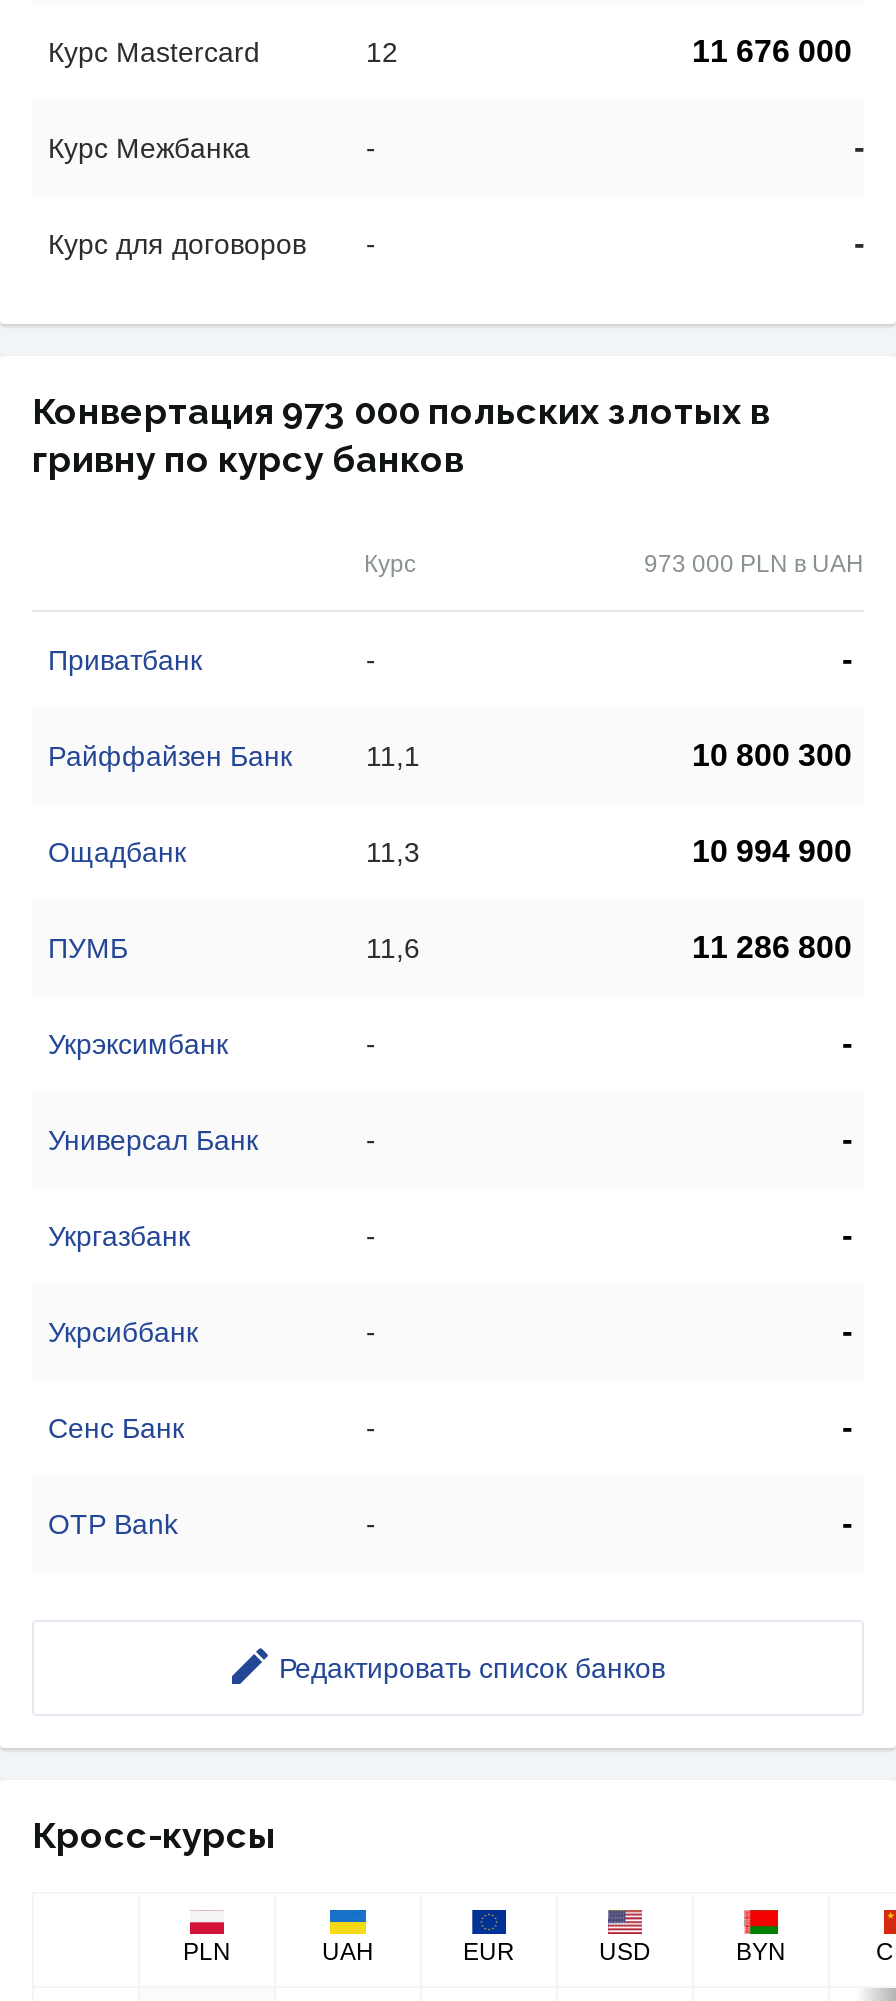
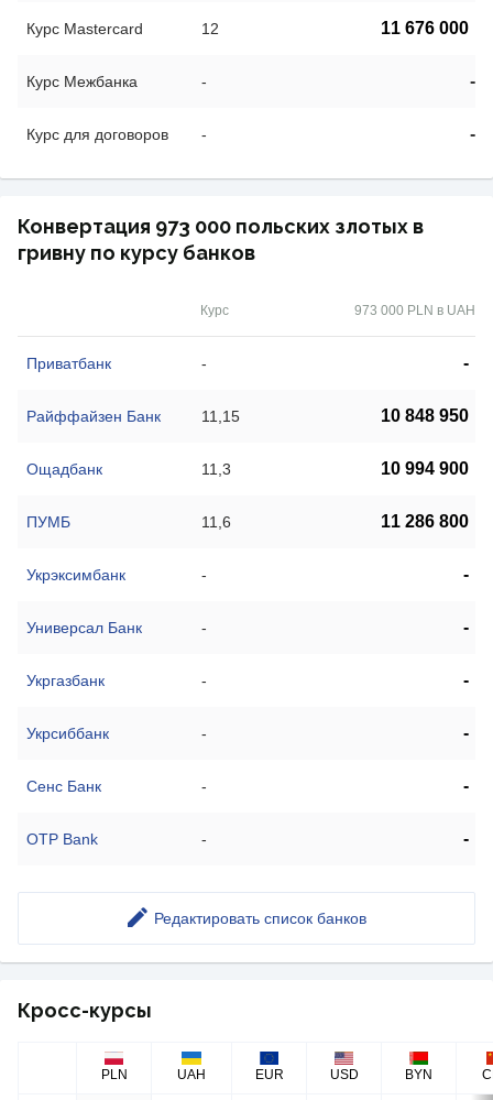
- 11,1
+ 11,15

- 10 800 300
+ 10 848 950
